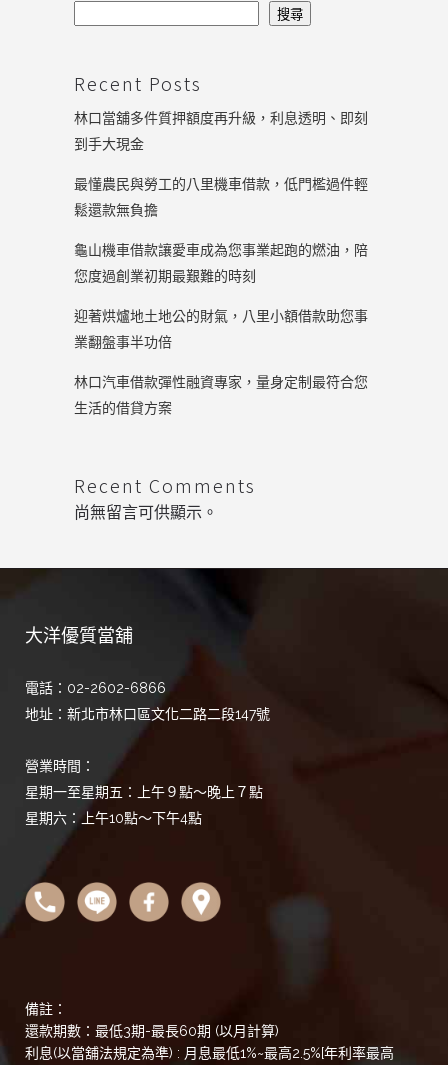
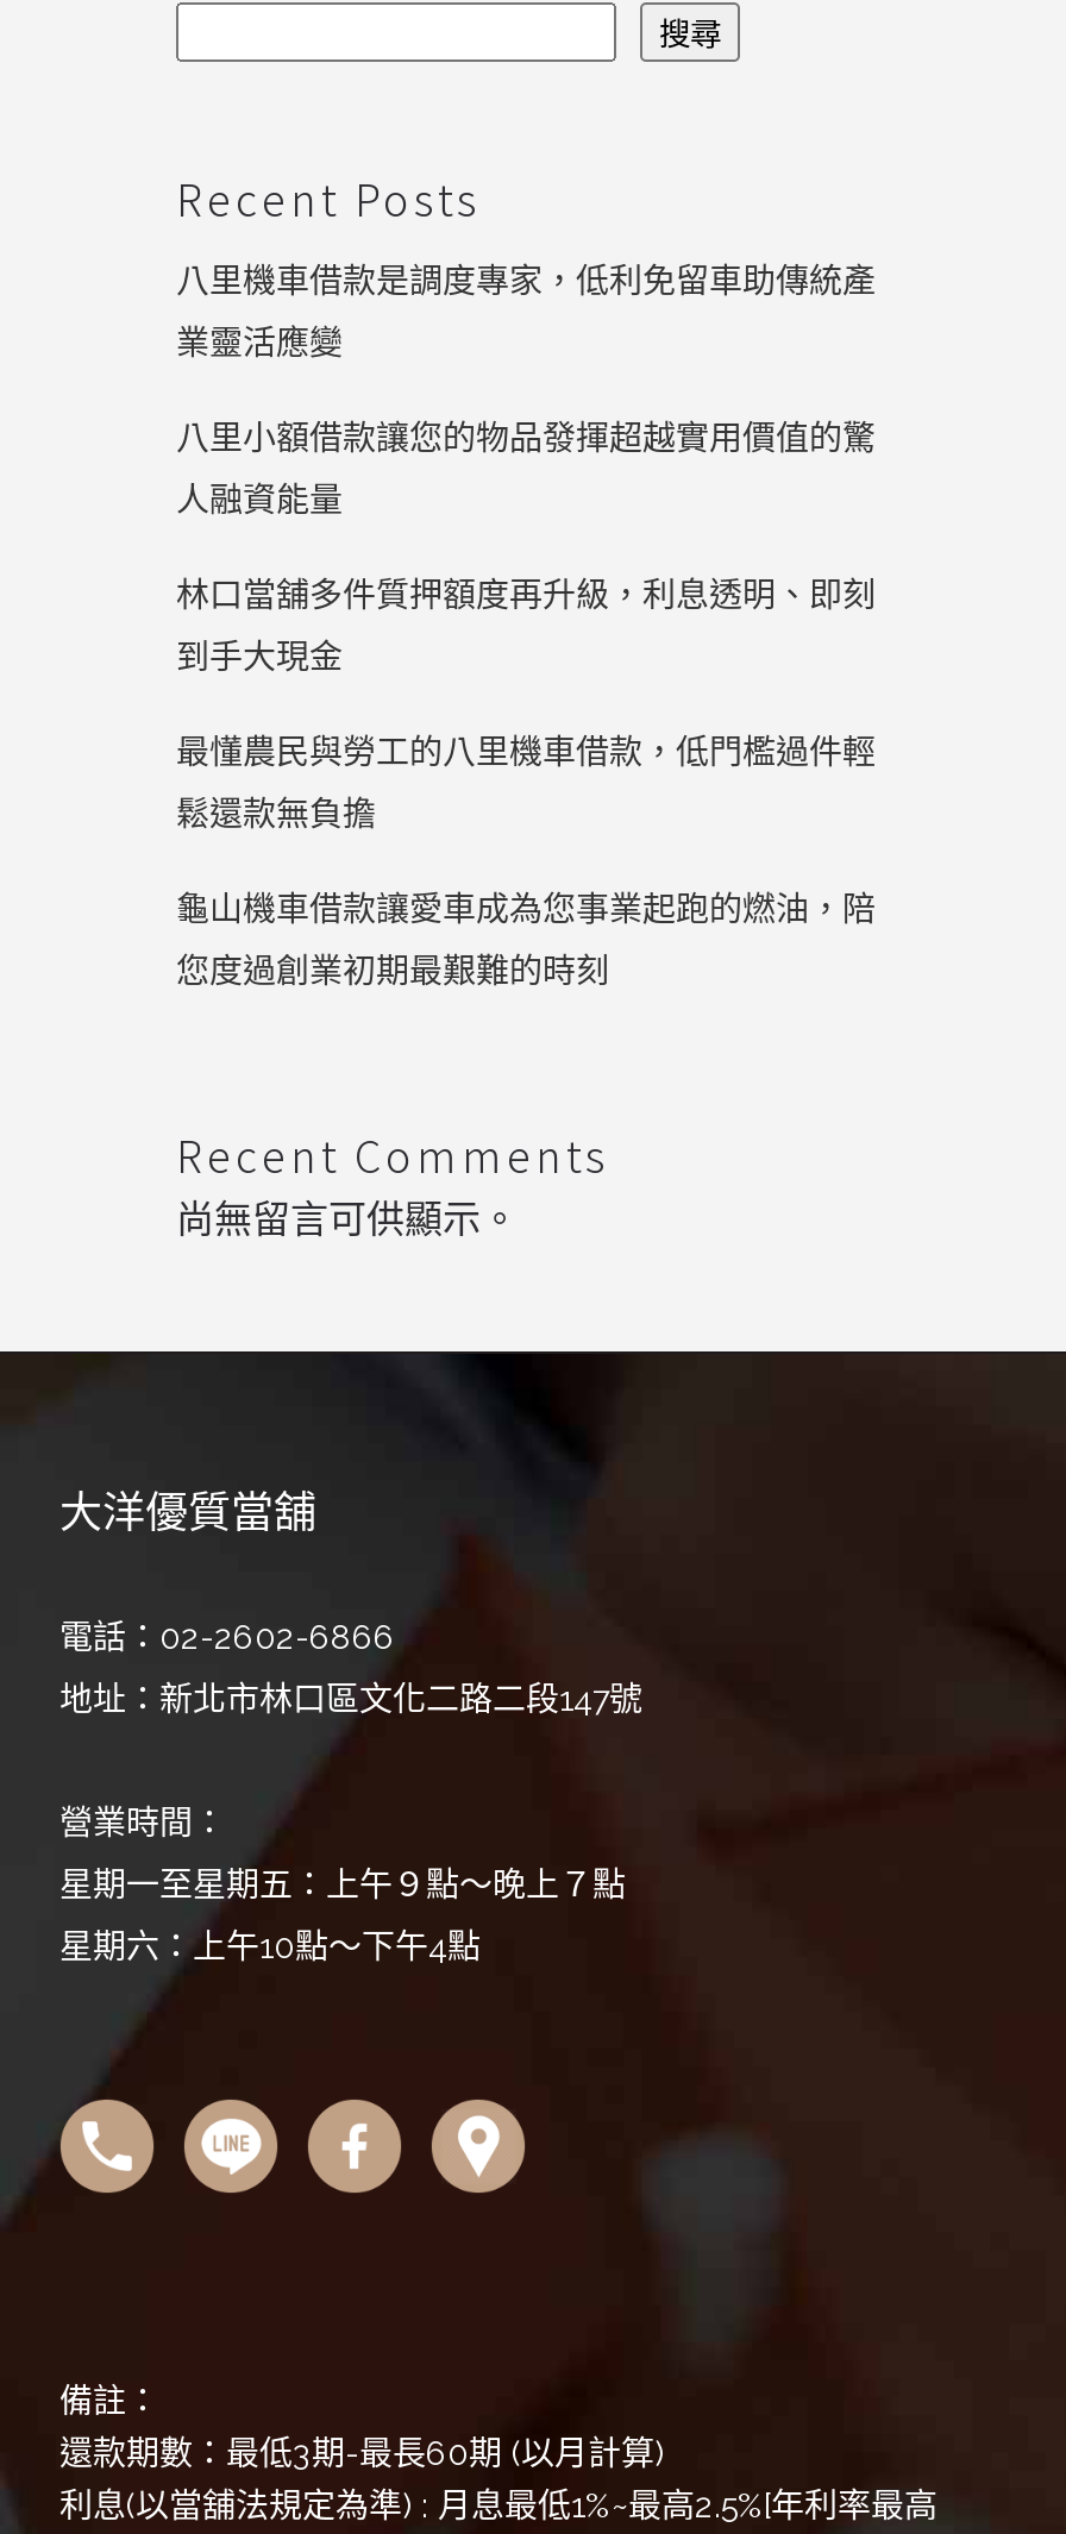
+ 八里機車借款是調度專家，低利免留車助傳統產
+ 業靈活應變
+ 八里小額借款讓您的物品發揮超越實用價值的驚
+ 人融資能量

moved down: 林口當舖多件質押額度再升級，利息透明、即刻 | 到手大現金 | 最懂農民與勞工的八里機車借款，低門檻過件輕 | 鬆還款無負擔 | 龜山機車借款讓愛車成為您事業起跑的燃油，陪 | 您度過創業初期最艱難的時刻

- 迎著烘爐地土地公的財氣，八里小額借款助您事
- 業翻盤事半功倍
- 林口汽車借款彈性融資專家，量身定制最符合您
- 生活的借貸方案
